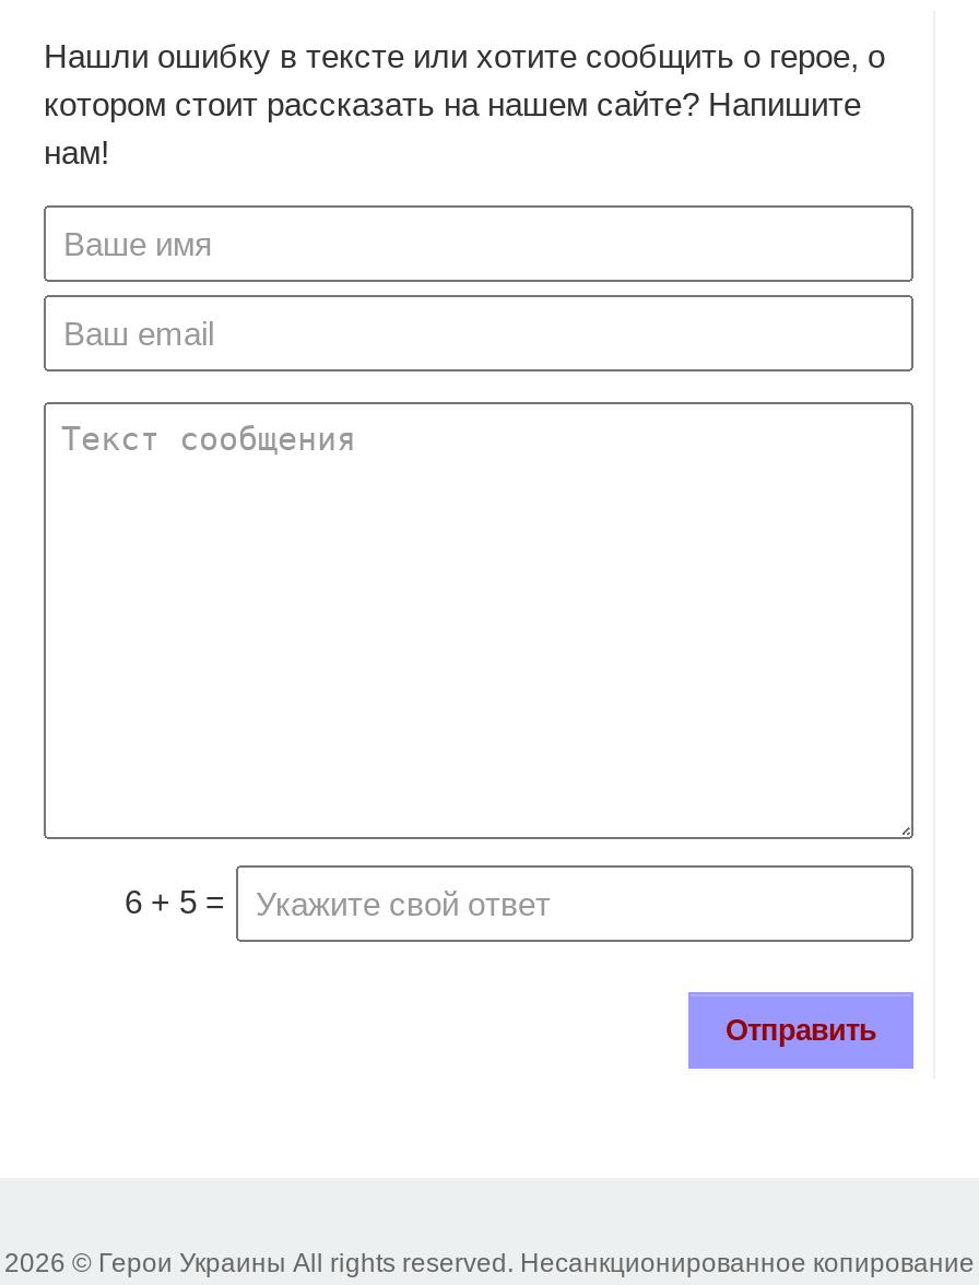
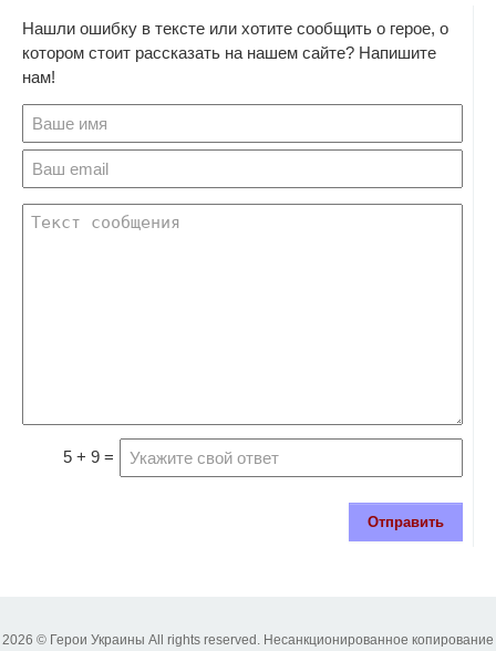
- 6 + 5 =
+ 5 + 9 =
